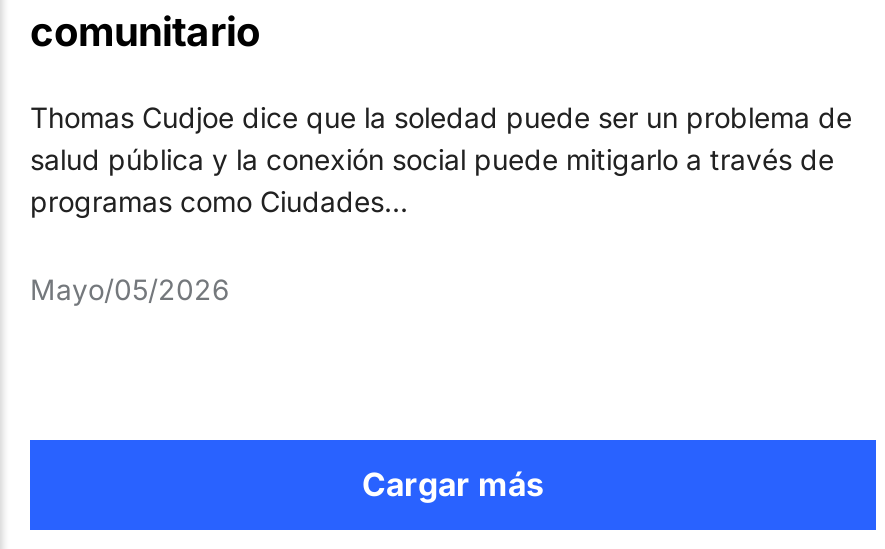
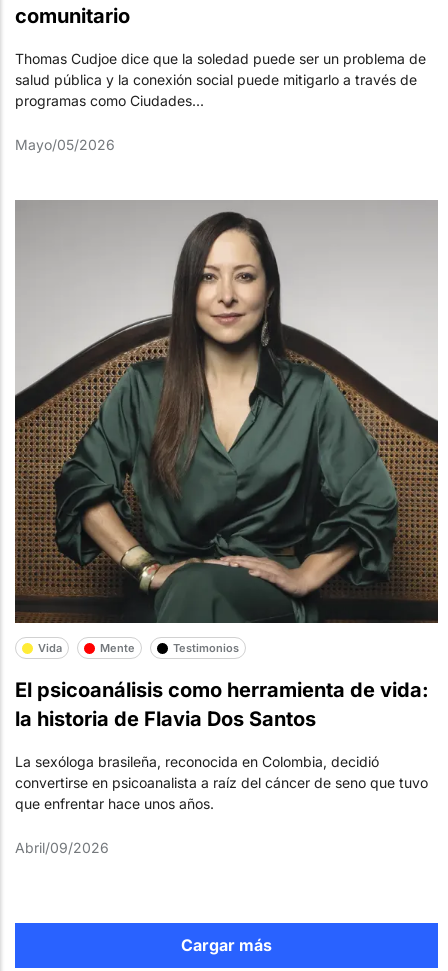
+ [image]
+ Vida
+ Mente
+ Testimonios
+ El psicoanálisis como herramienta de vida:
+ la historia de Flavia Dos Santos
+ La sexóloga brasileña, reconocida en Colombia, decidió
+ convertirse en psicoanalista a raíz del cáncer de seno que tuvo
+ que enfrentar hace unos años.
+ Abril/09/2026
